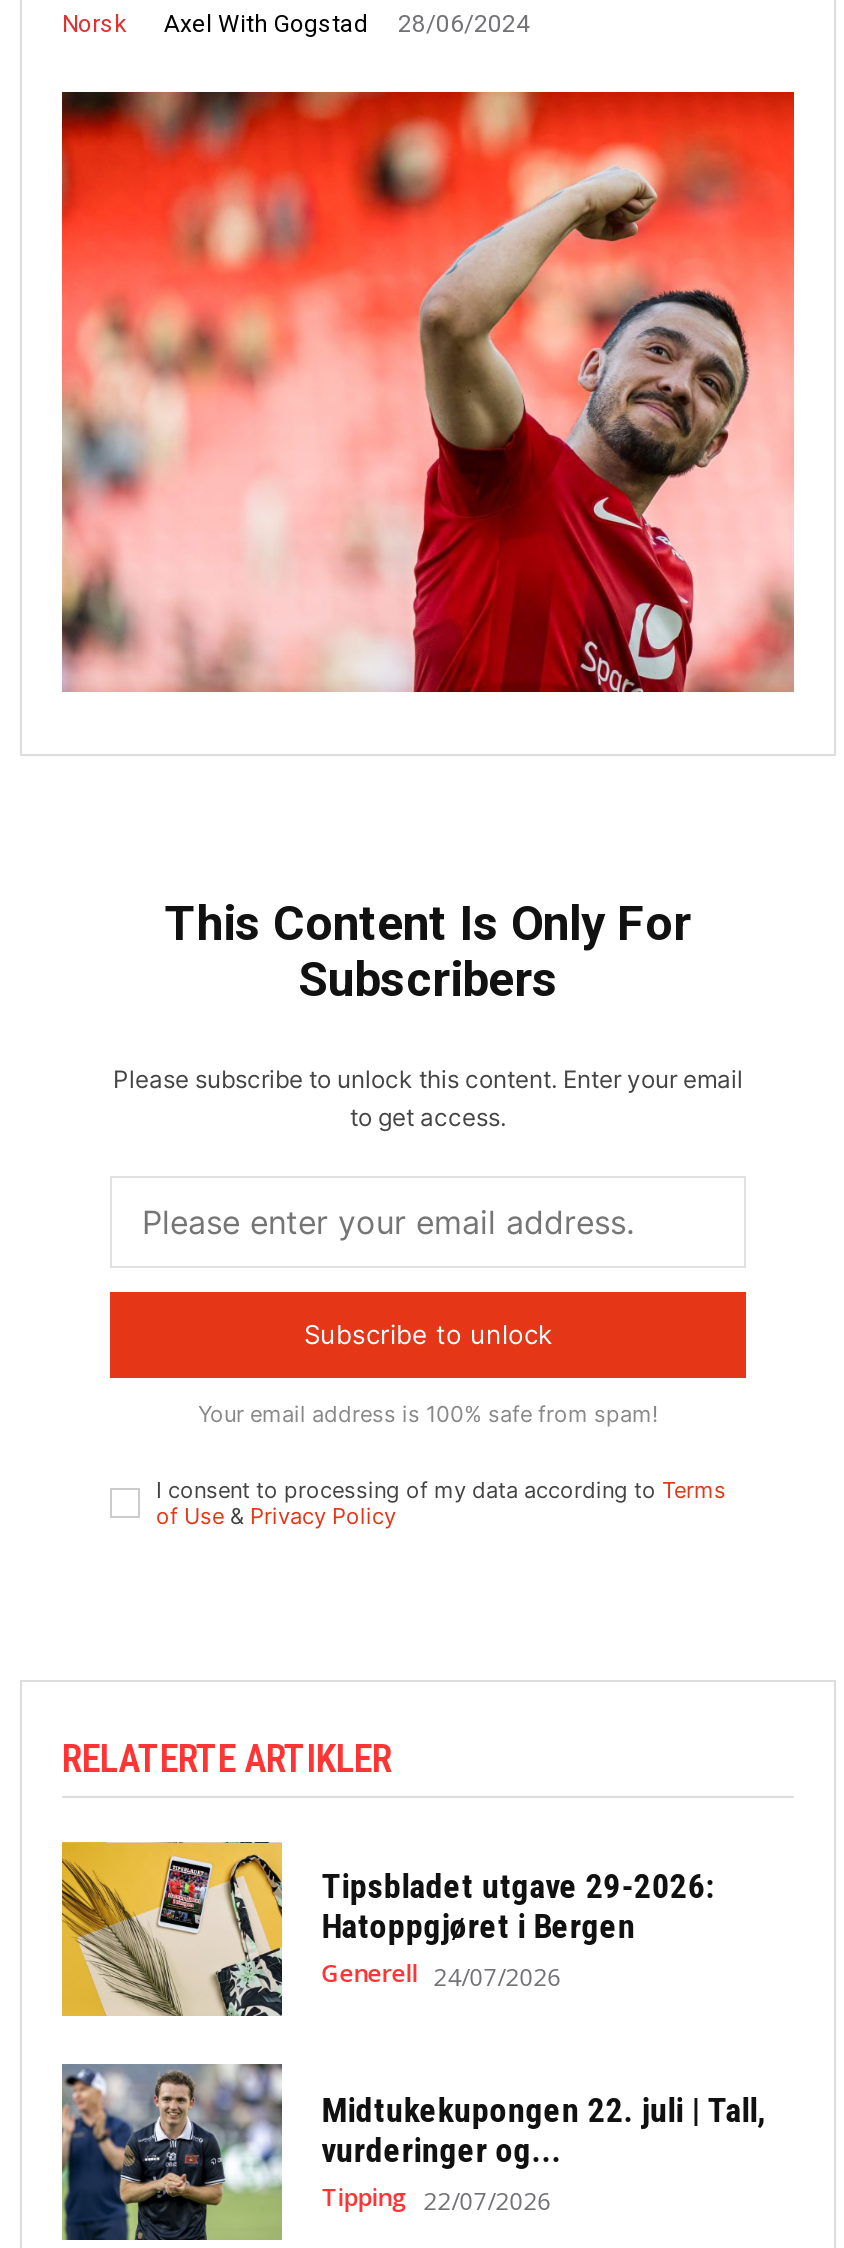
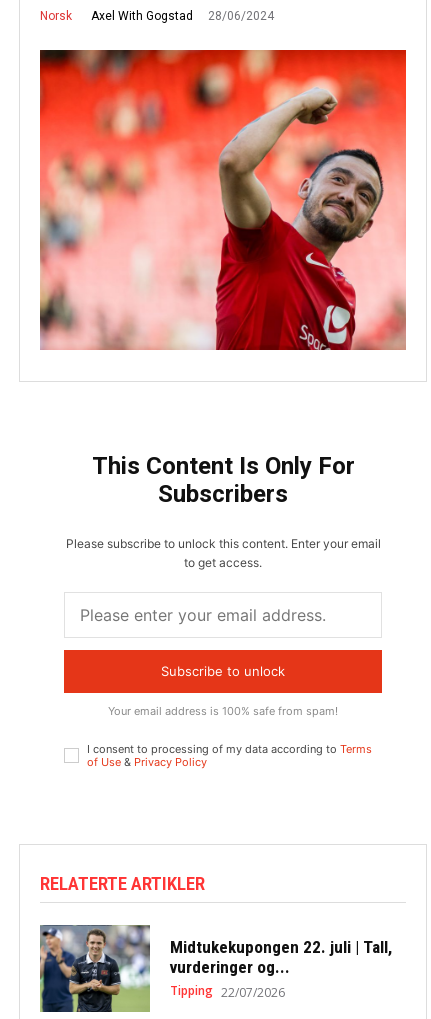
- [image]
- Tipsbladet utgave 29-2026:
- Hatoppgjøret i Bergen
- Generell 24/07/2026
